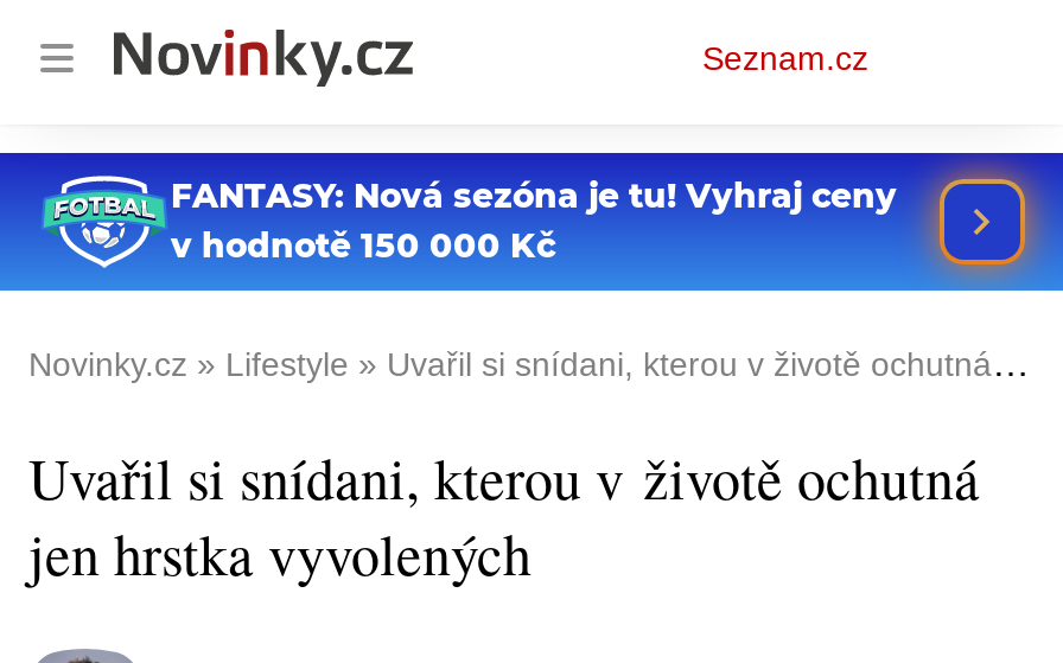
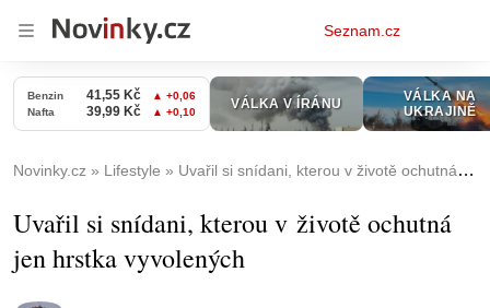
- [image]
+ [image]
